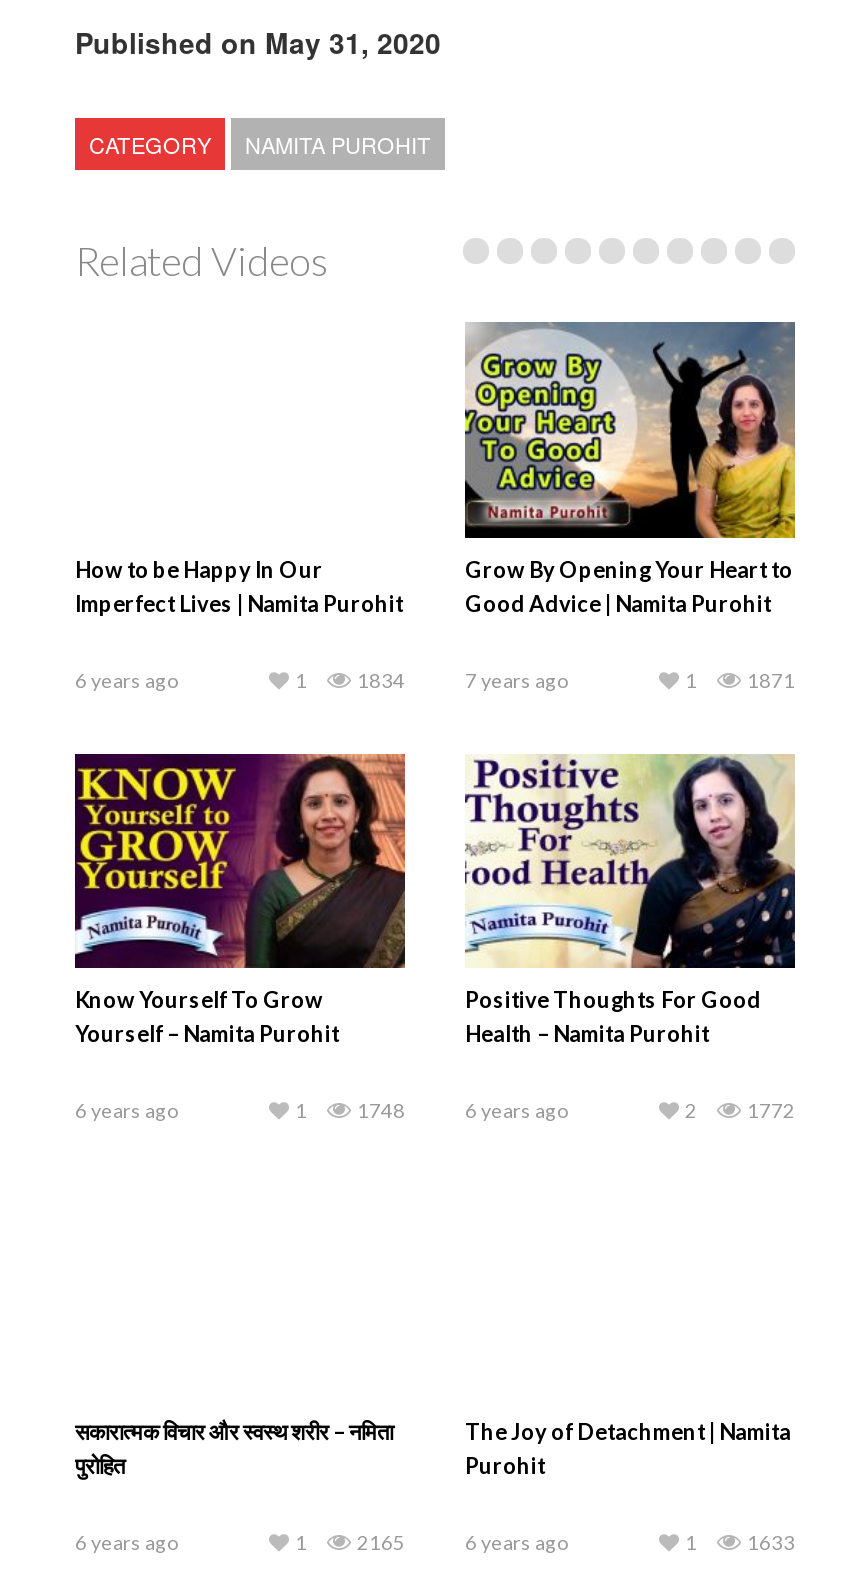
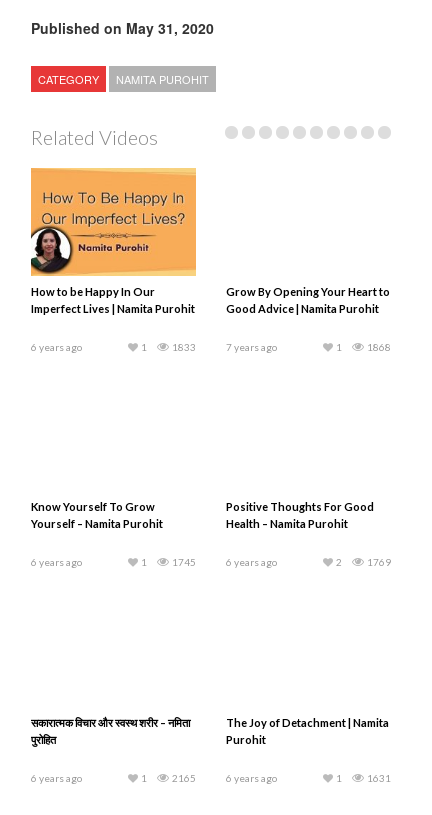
+ [image]

- [image]

- 1834
+ 1833

- 1871
+ 1868

- [image]

- [image]

- 1748
+ 1745

- 1772
+ 1769

- 1633
+ 1631
